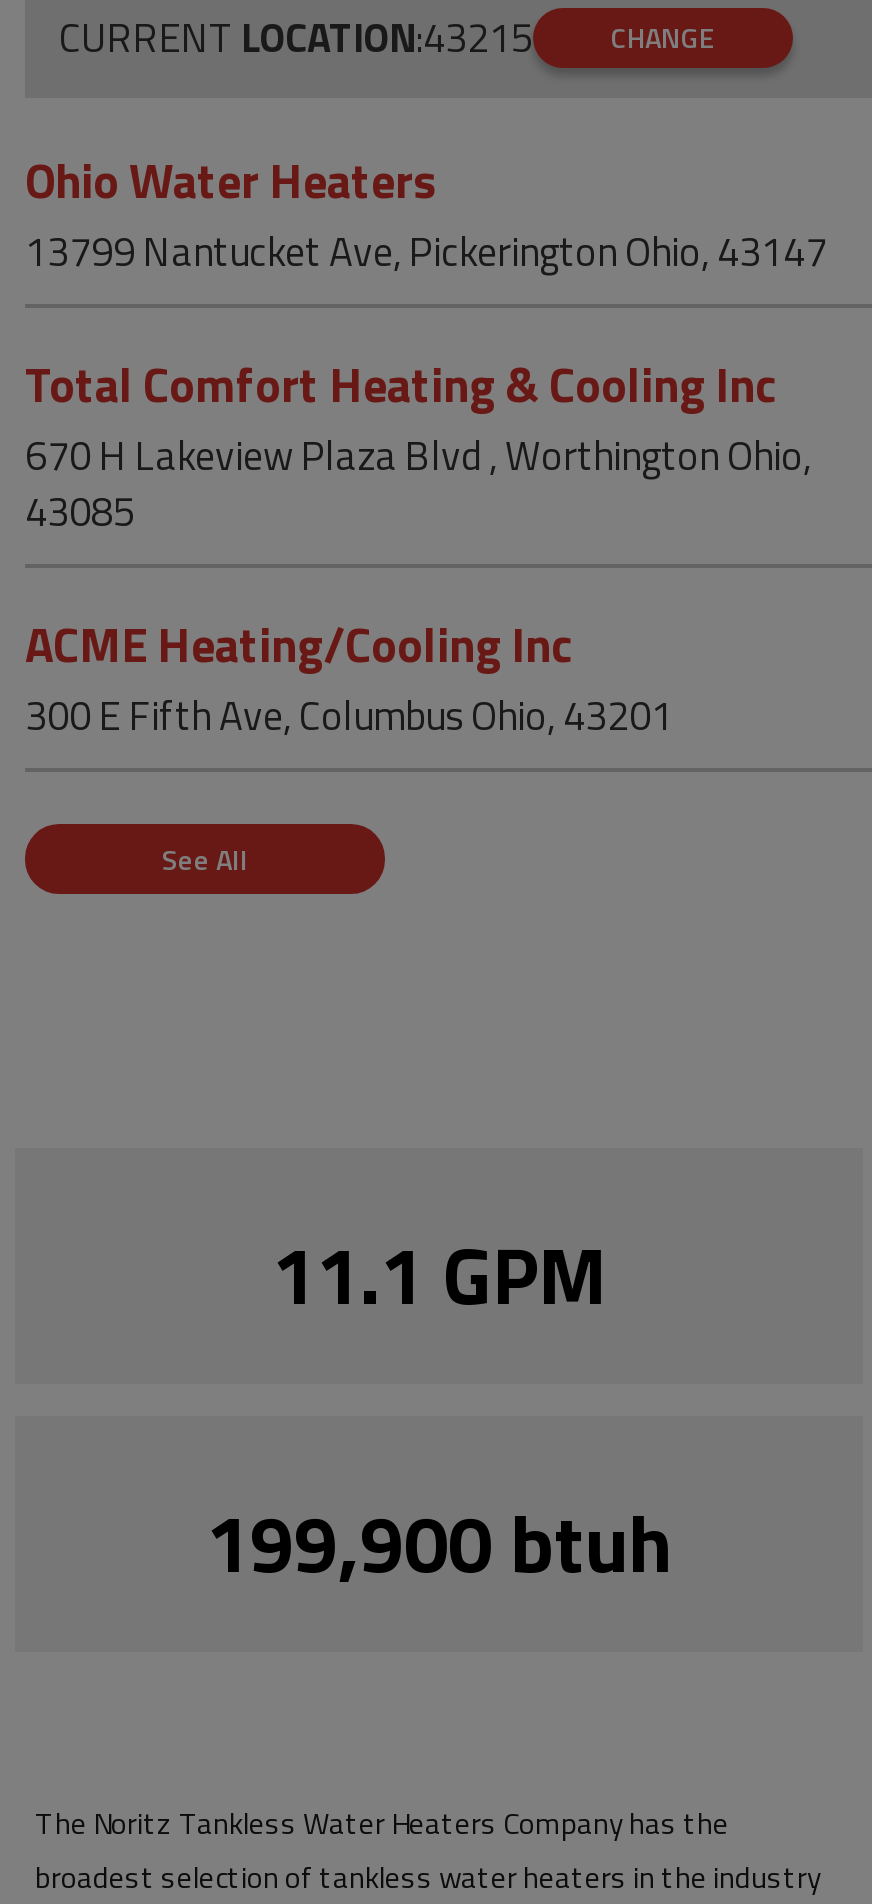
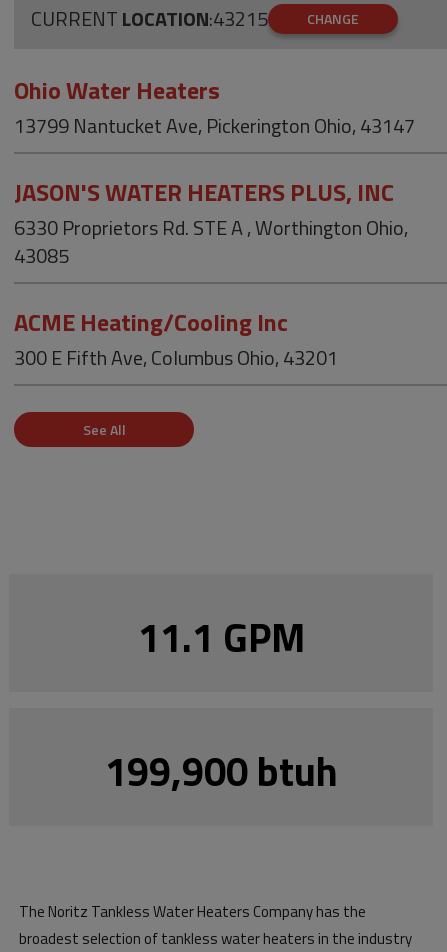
- Total Comfort Heating & Cooling Inc
- 670 H Lakeview Plaza Blvd , Worthington Ohio,
+ JASON'S WATER HEATERS PLUS, INC
+ 6330 Proprietors Rd. STE A , Worthington Ohio,
